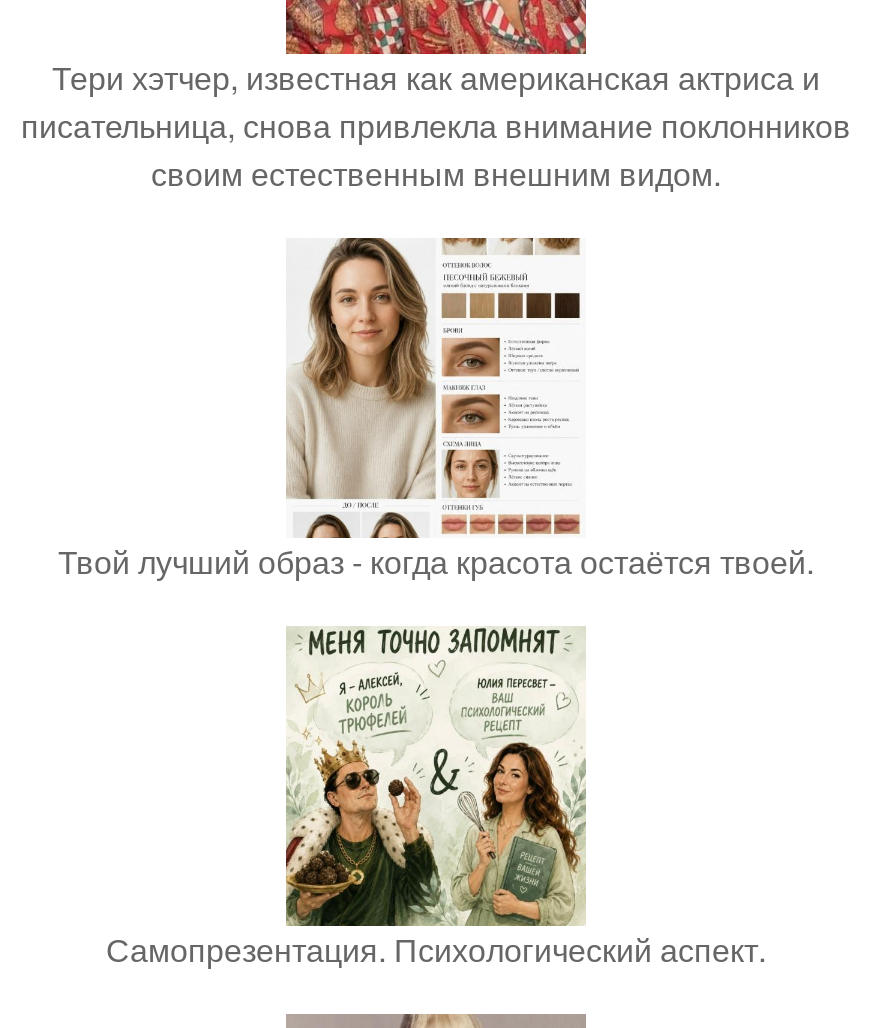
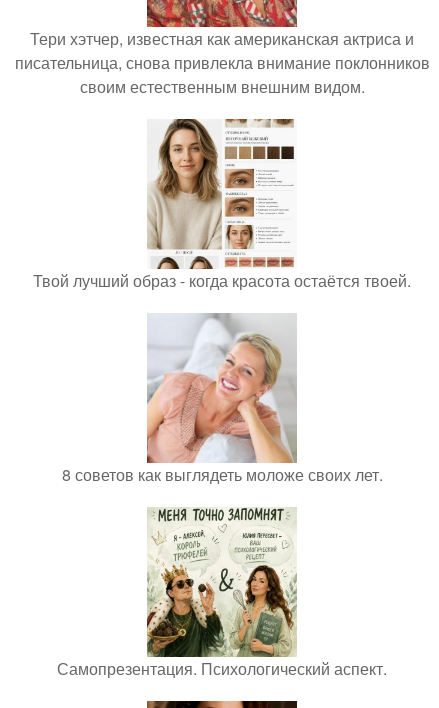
+ [image]
+ 8 советов как выглядеть моложе своих лет.
